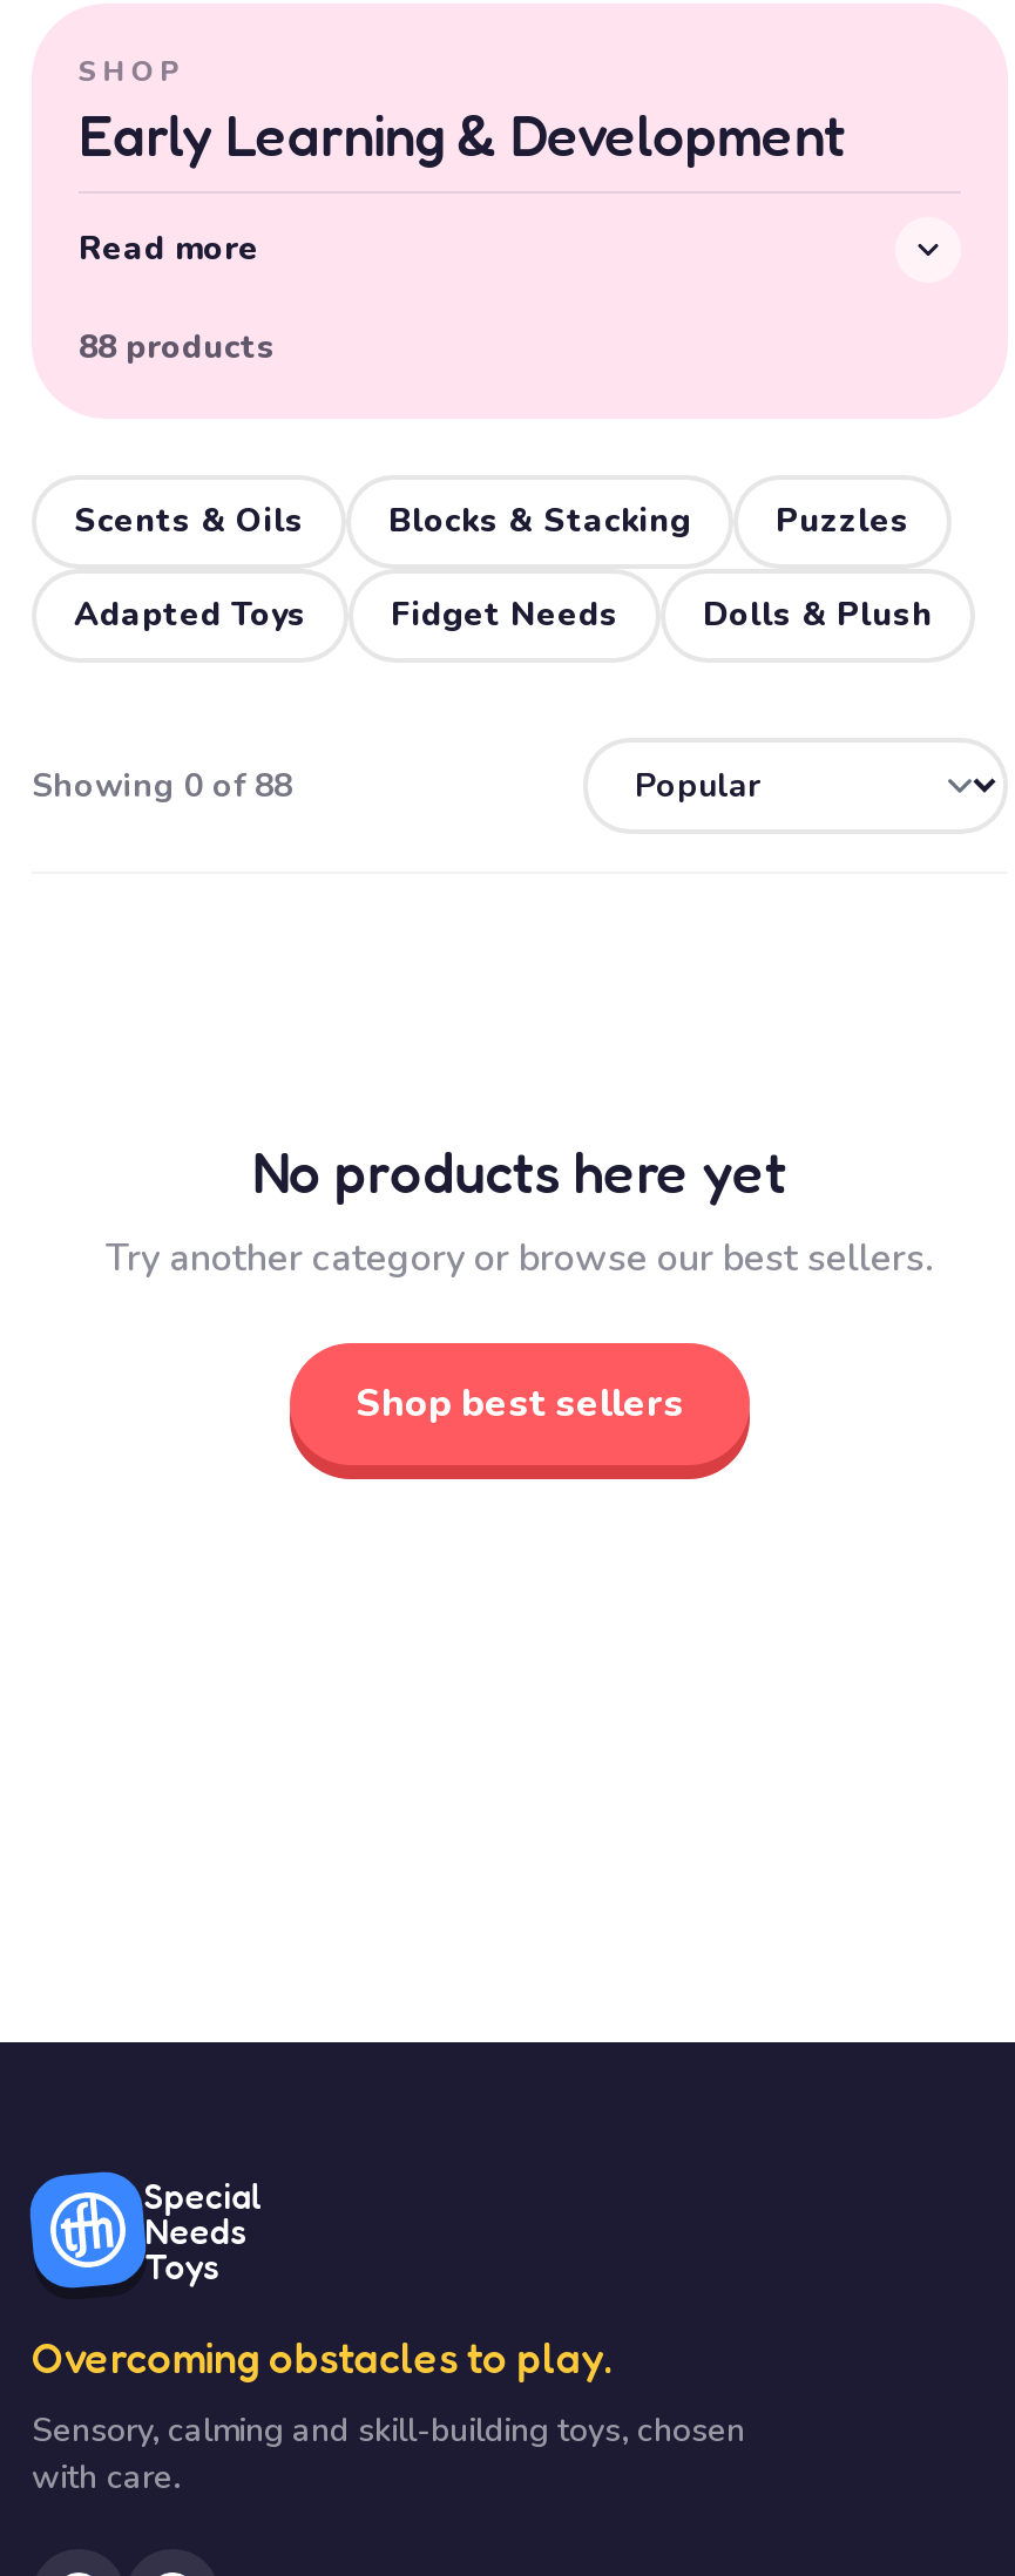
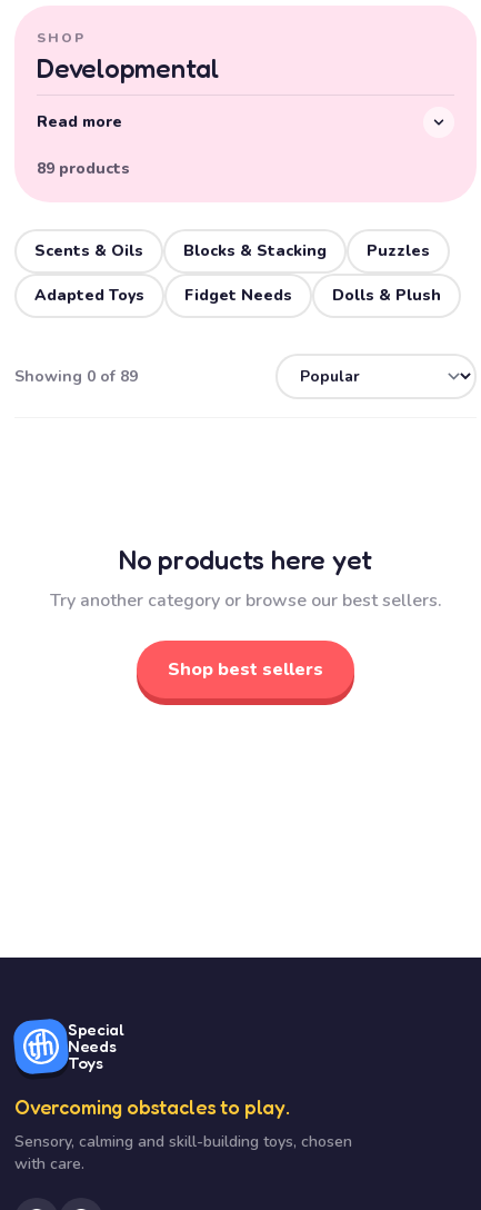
- Early Learning & Development
+ Developmental

- 88 products
+ 89 products

- Showing 0 of 88
+ Showing 0 of 89
